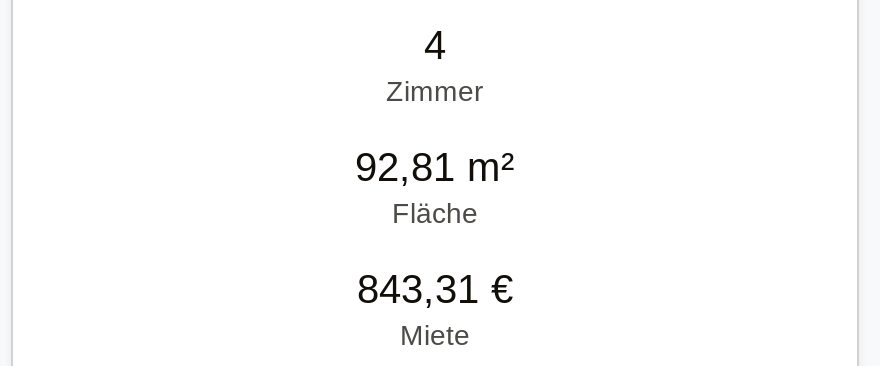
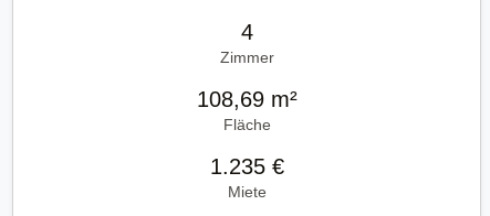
- 92,81 m²
+ 108,69 m²

- 843,31 €
+ 1.235 €
